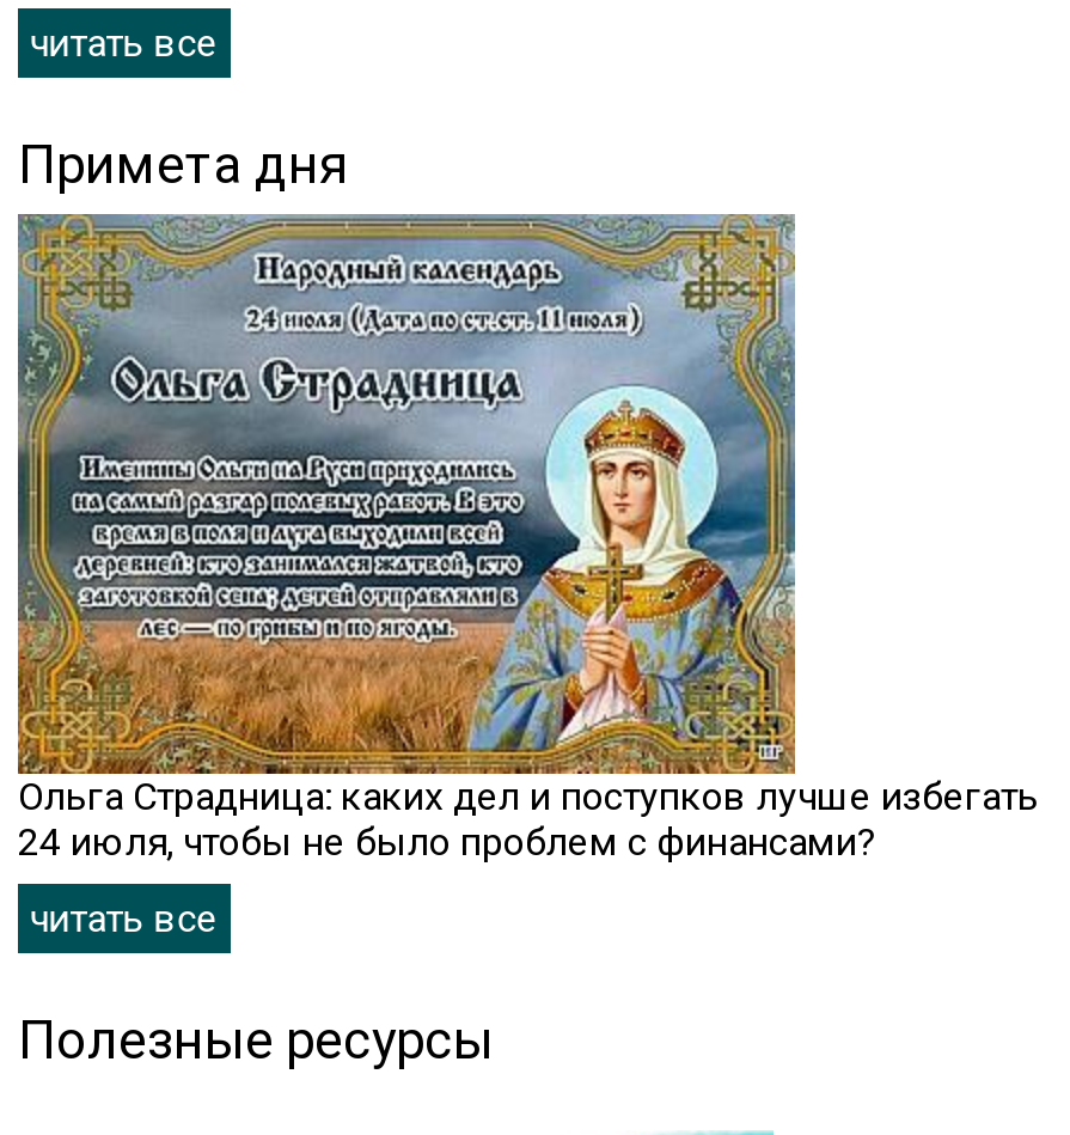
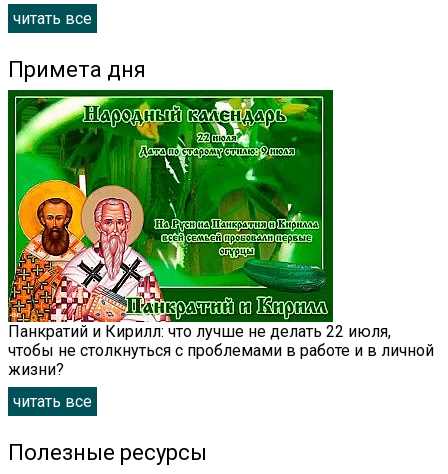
- [image]
- Ольга Страдница: каких дел и поступков лучше избегать
- 24 июля, чтобы не было проблем с финансами?
+ [image]
+ Панкратий и Кирилл: что лучше не делать 22 июля,
+ чтобы не столкнуться с проблемами в работе и в личной
+ жизни?
